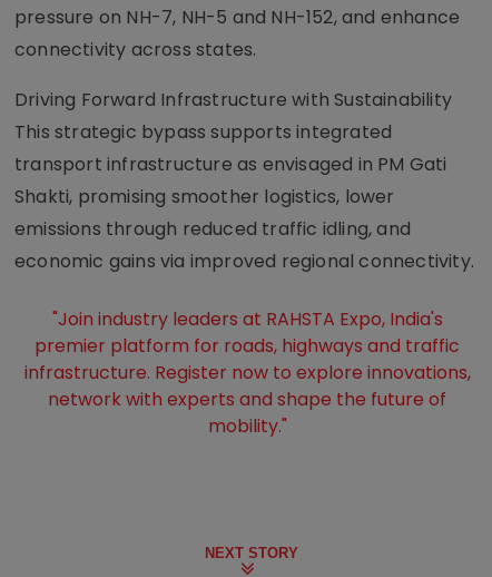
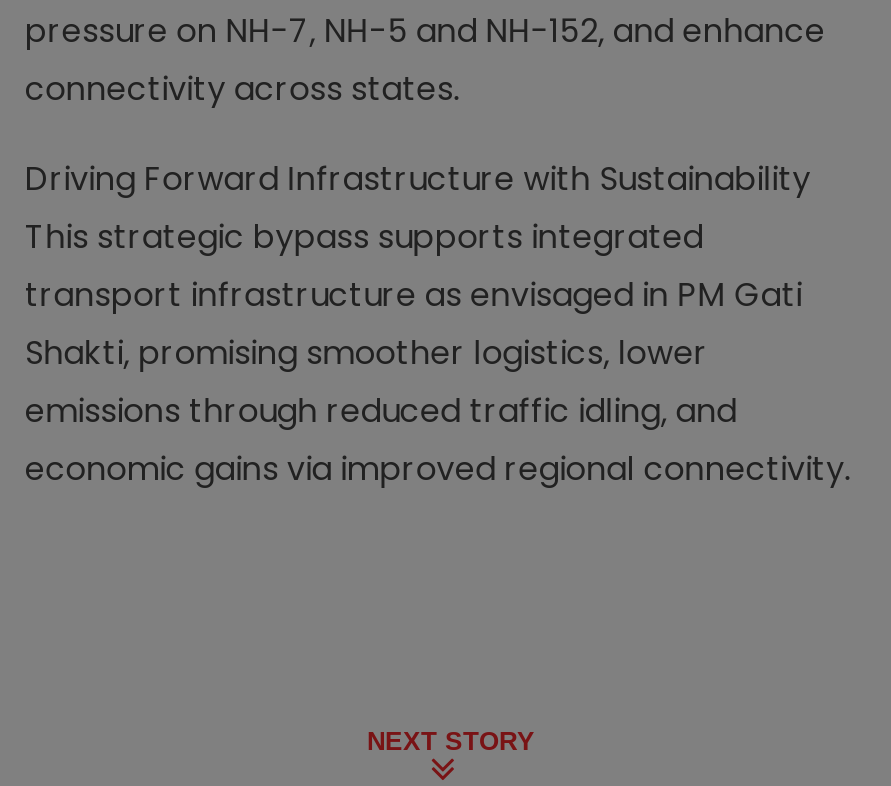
- "Join industry leaders at RAHSTA Expo, India's
- premier platform for roads, highways and traffic
- infrastructure. Register now to explore innovations,
- network with experts and shape the future of
- mobility."
